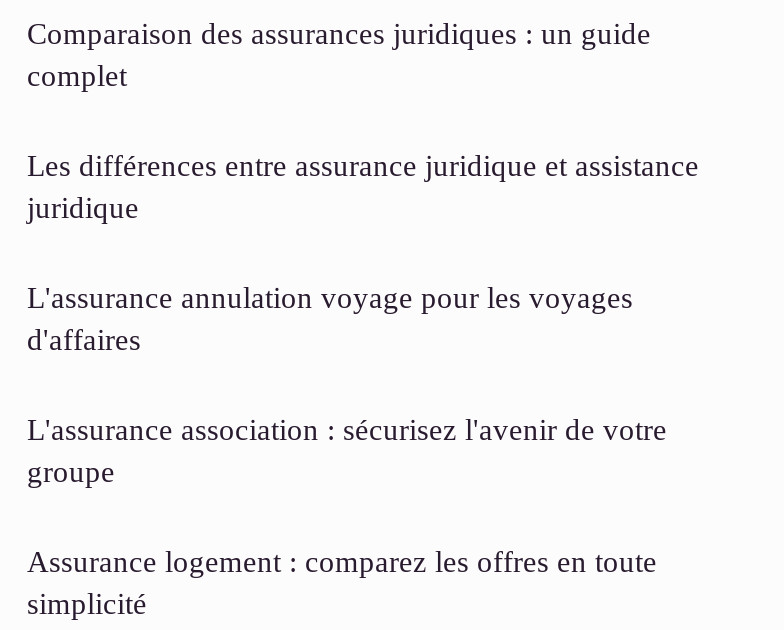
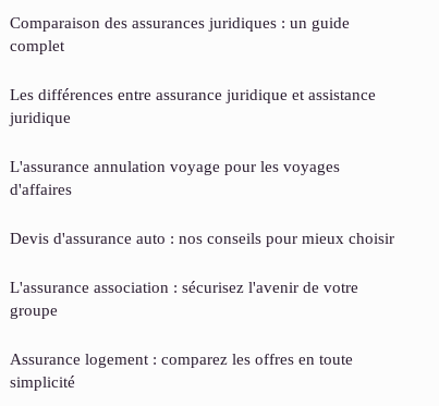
+ Devis d'assurance auto : nos conseils pour mieux choisir
